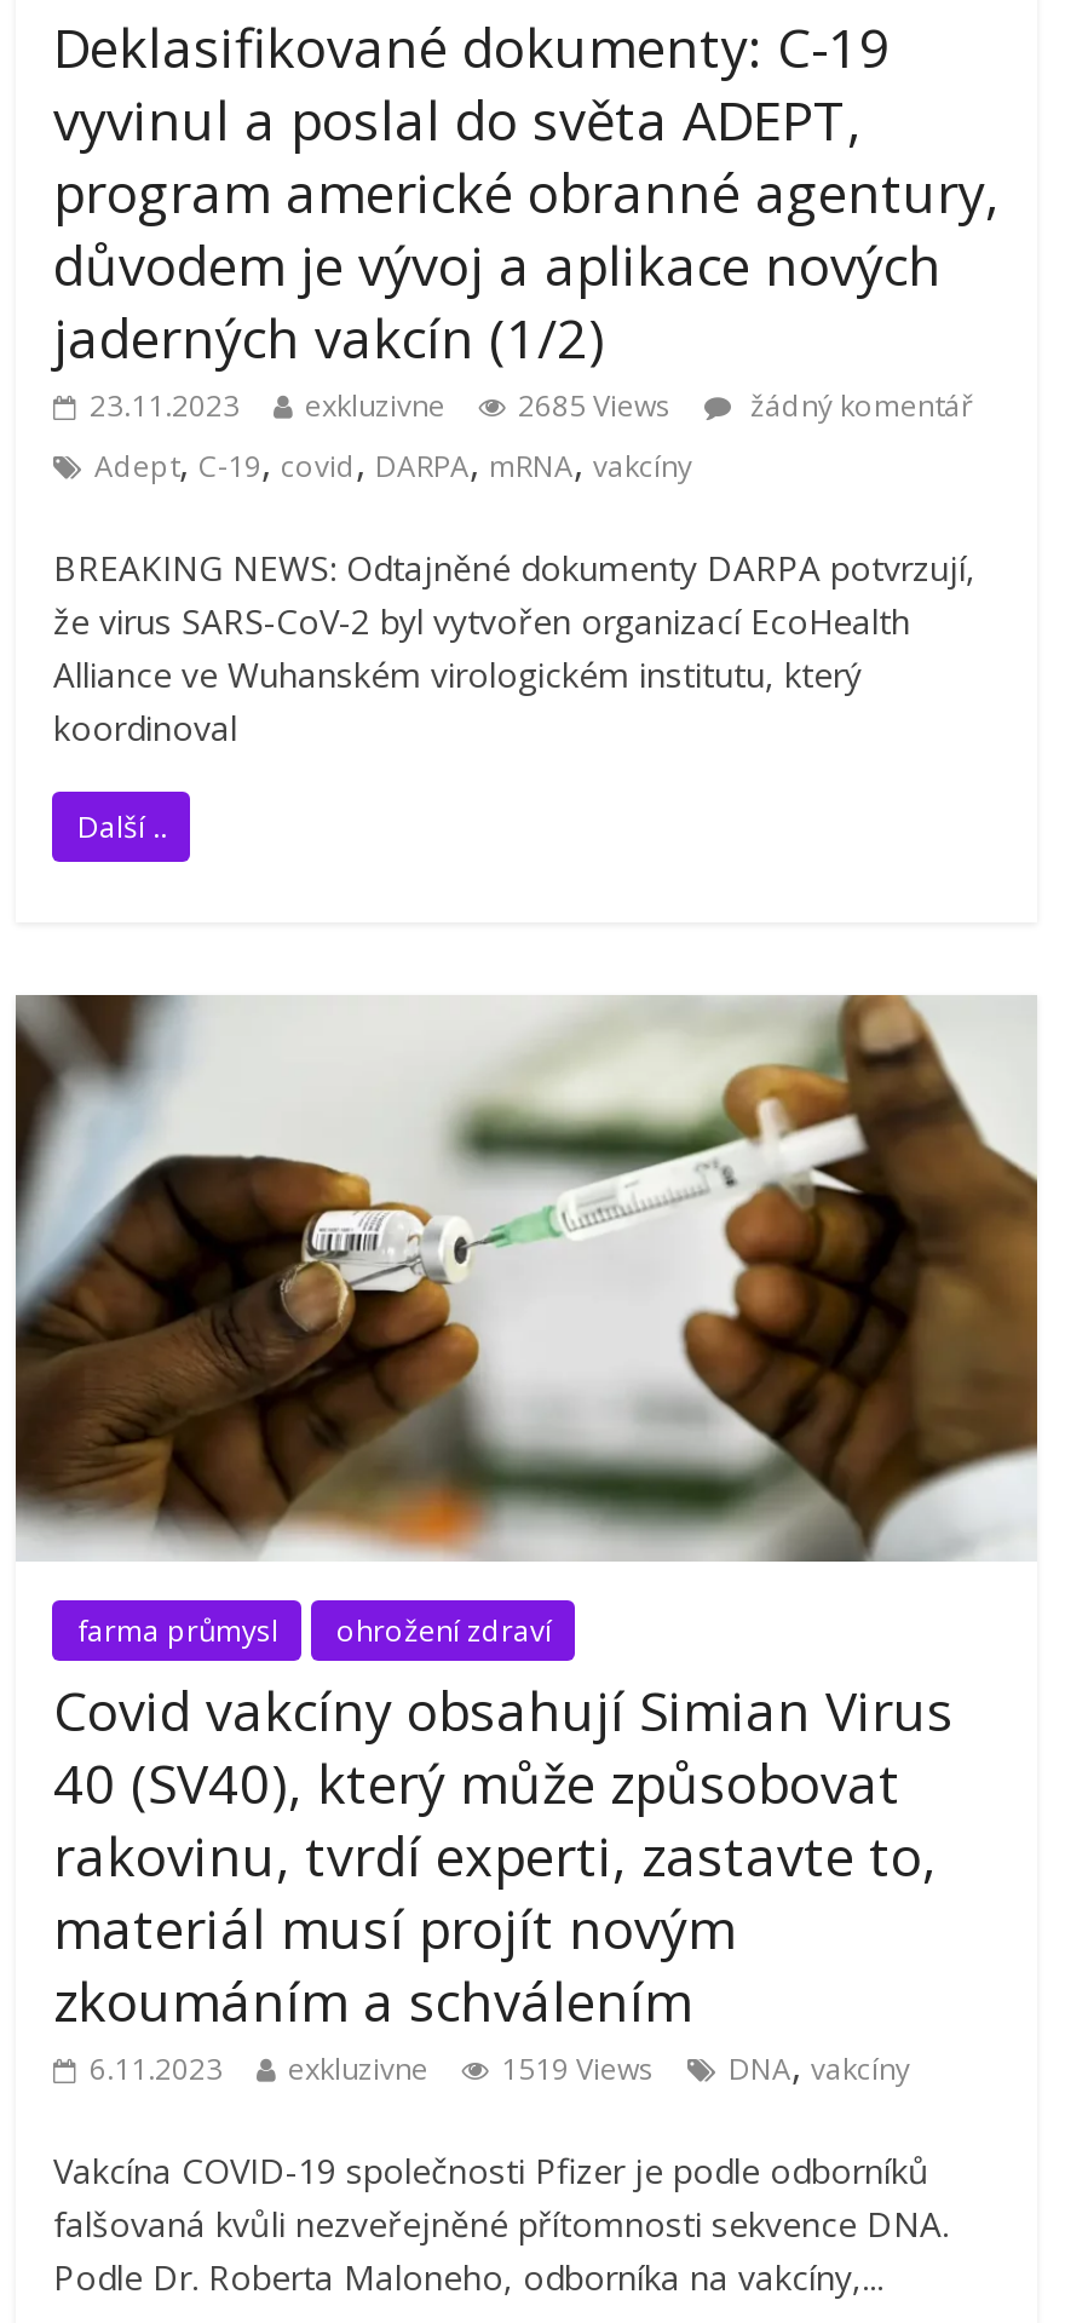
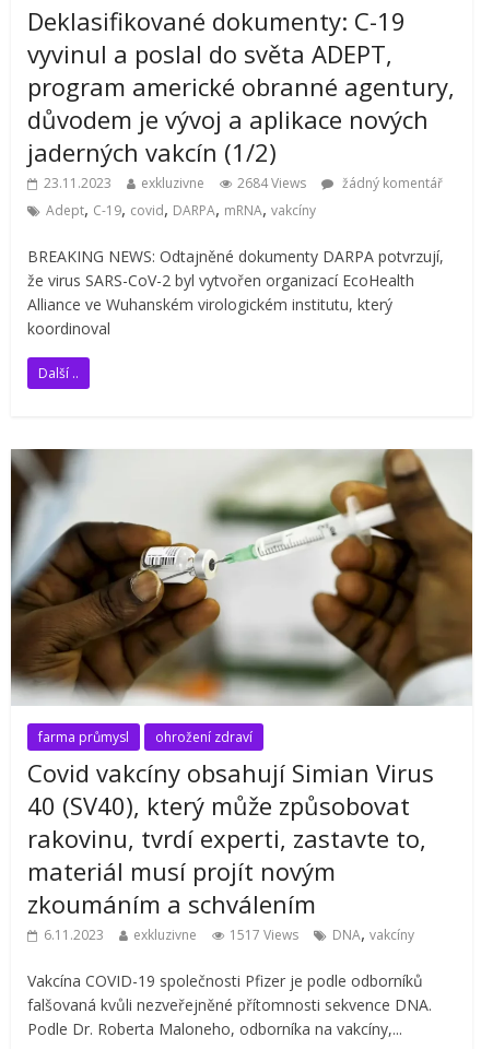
- 23.11.2023 exkluzivne 2685 Views žádný komentář
+ 23.11.2023 exkluzivne 2684 Views žádný komentář

- 6.11.2023 exkluzivne 1519 Views DNA, vakcíny
+ 6.11.2023 exkluzivne 1517 Views DNA, vakcíny
